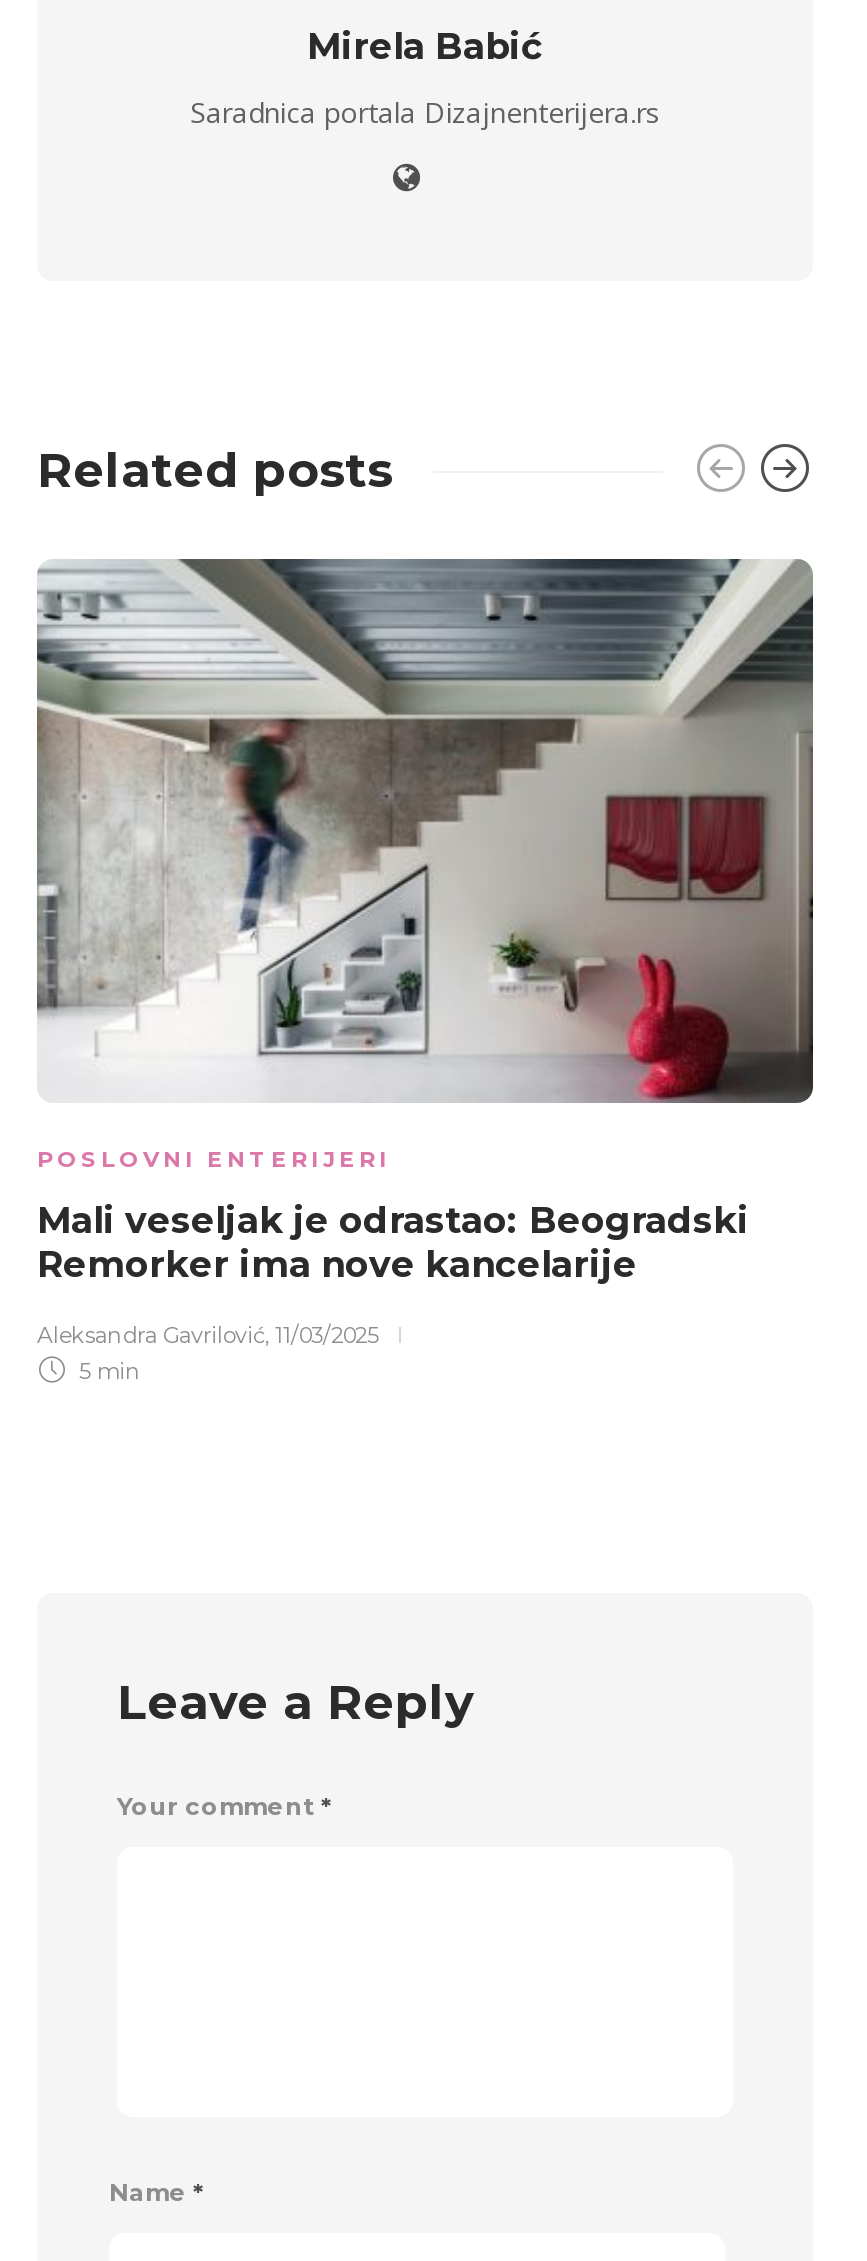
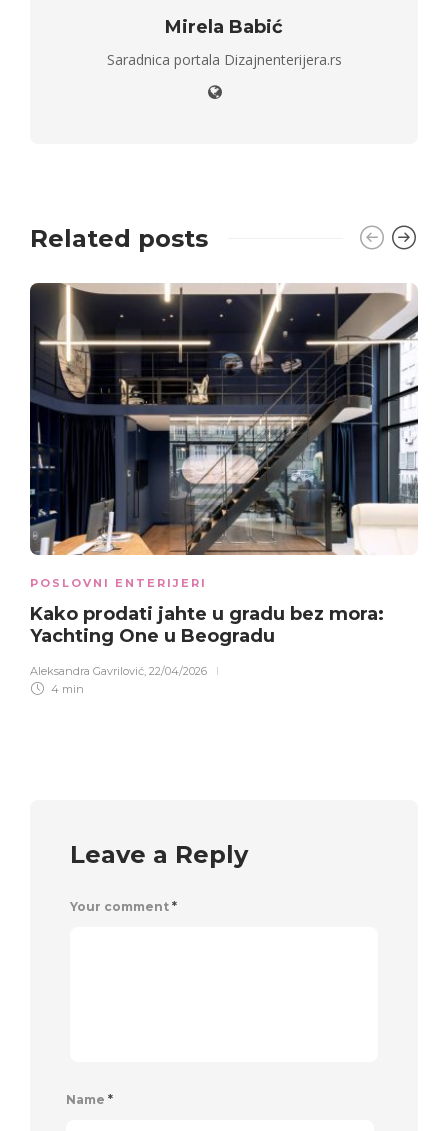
- [image]
+ [image]

- Mali veseljak je odrastao: Beogradski
- Remorker ima nove kancelarije
+ Kako prodati jahte u gradu bez mora:
+ Yachting One u Beogradu

- Aleksandra Gavrilović, 11/03/2025
- 5 min
+ Aleksandra Gavrilović, 22/04/2026
+ 4 min
